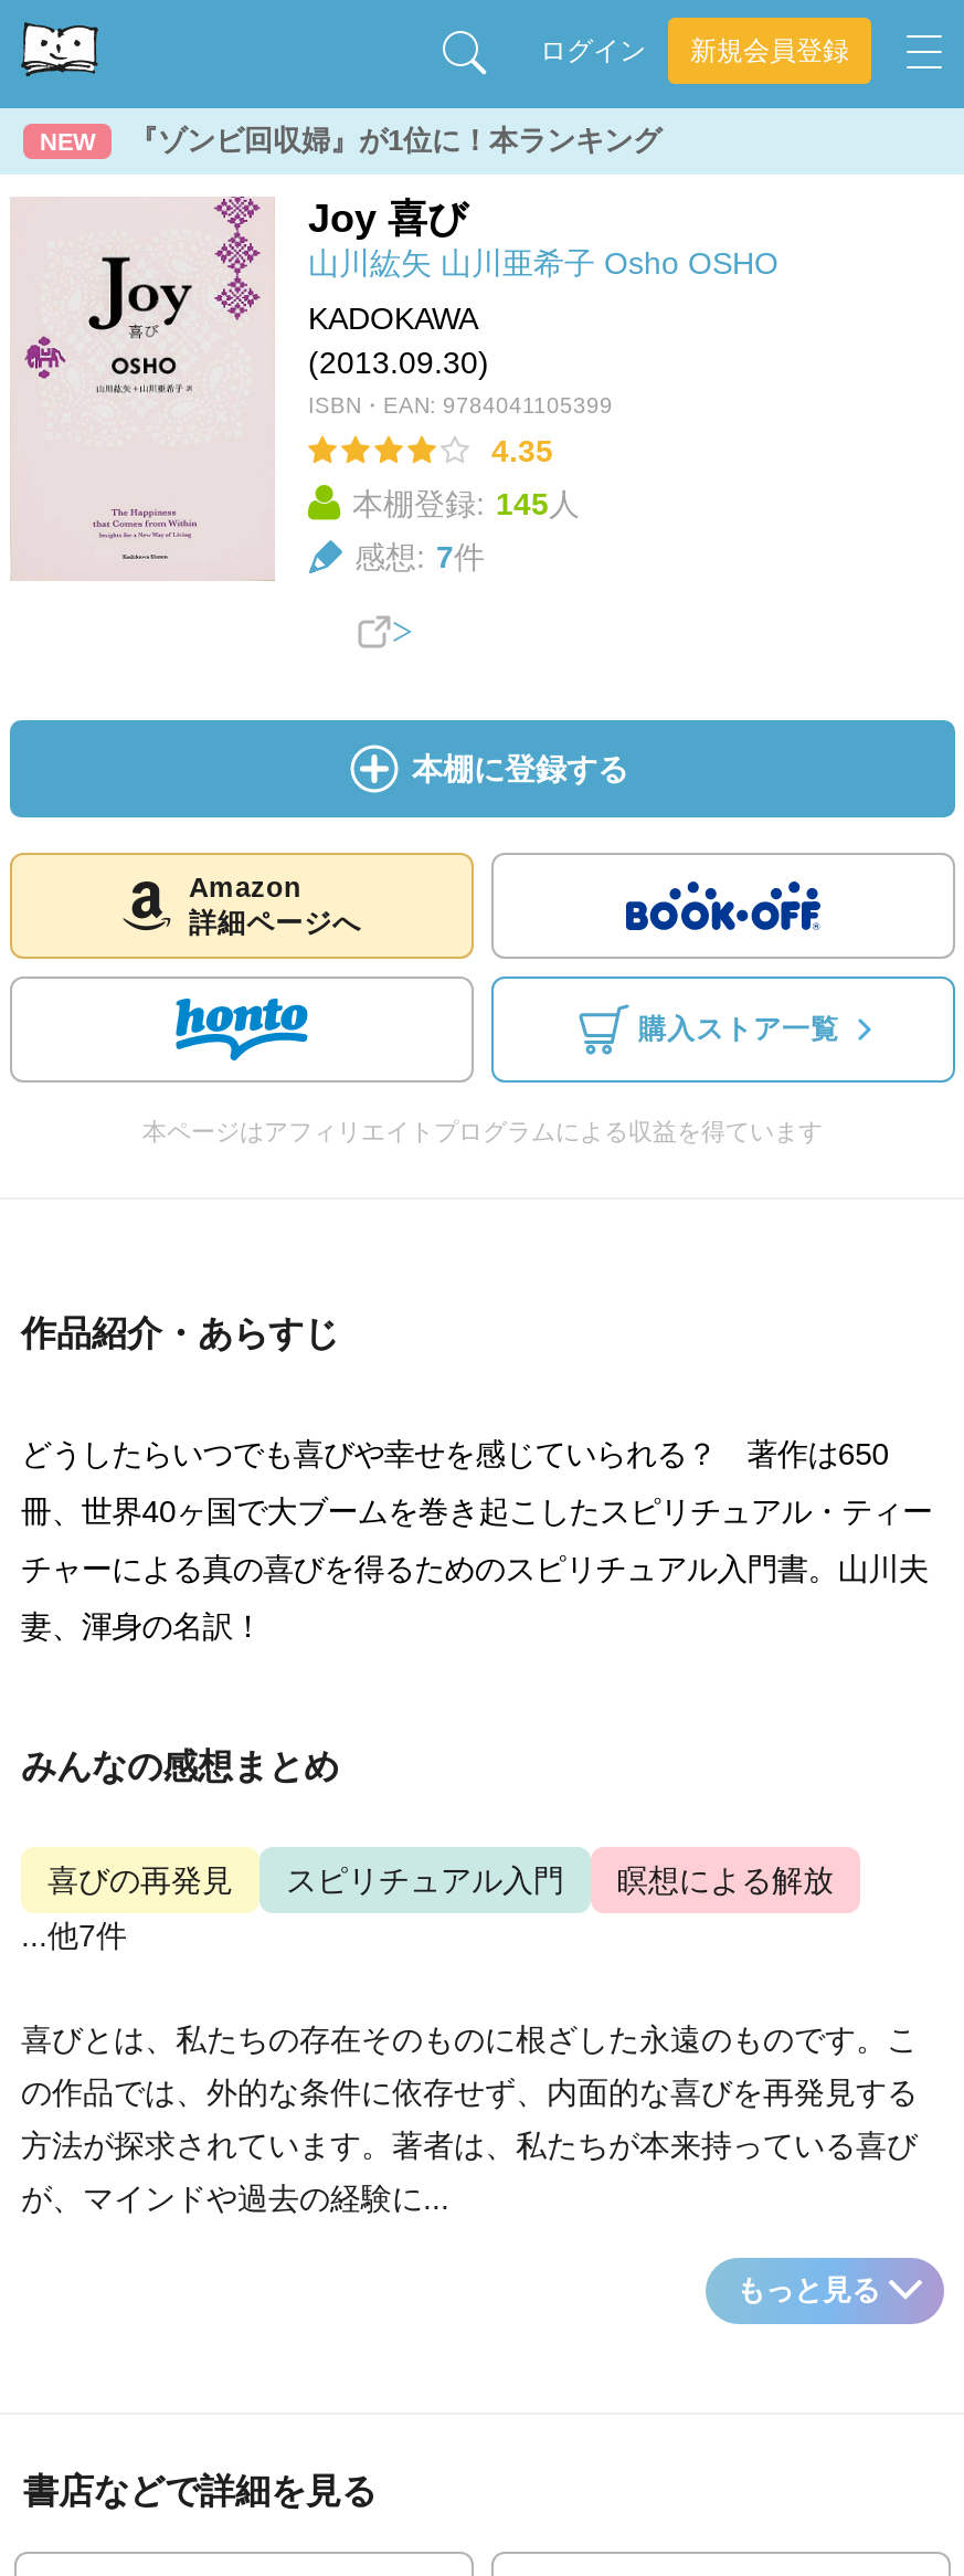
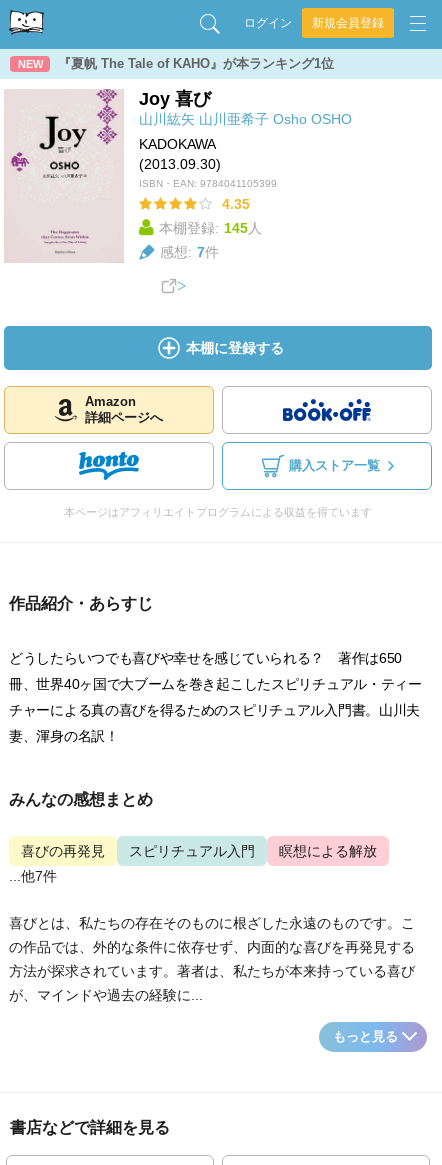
- 『ゾンビ回収婦』が1位に！本ランキング
+ 『夏帆 The Tale of KAHO』が本ランキング1位
